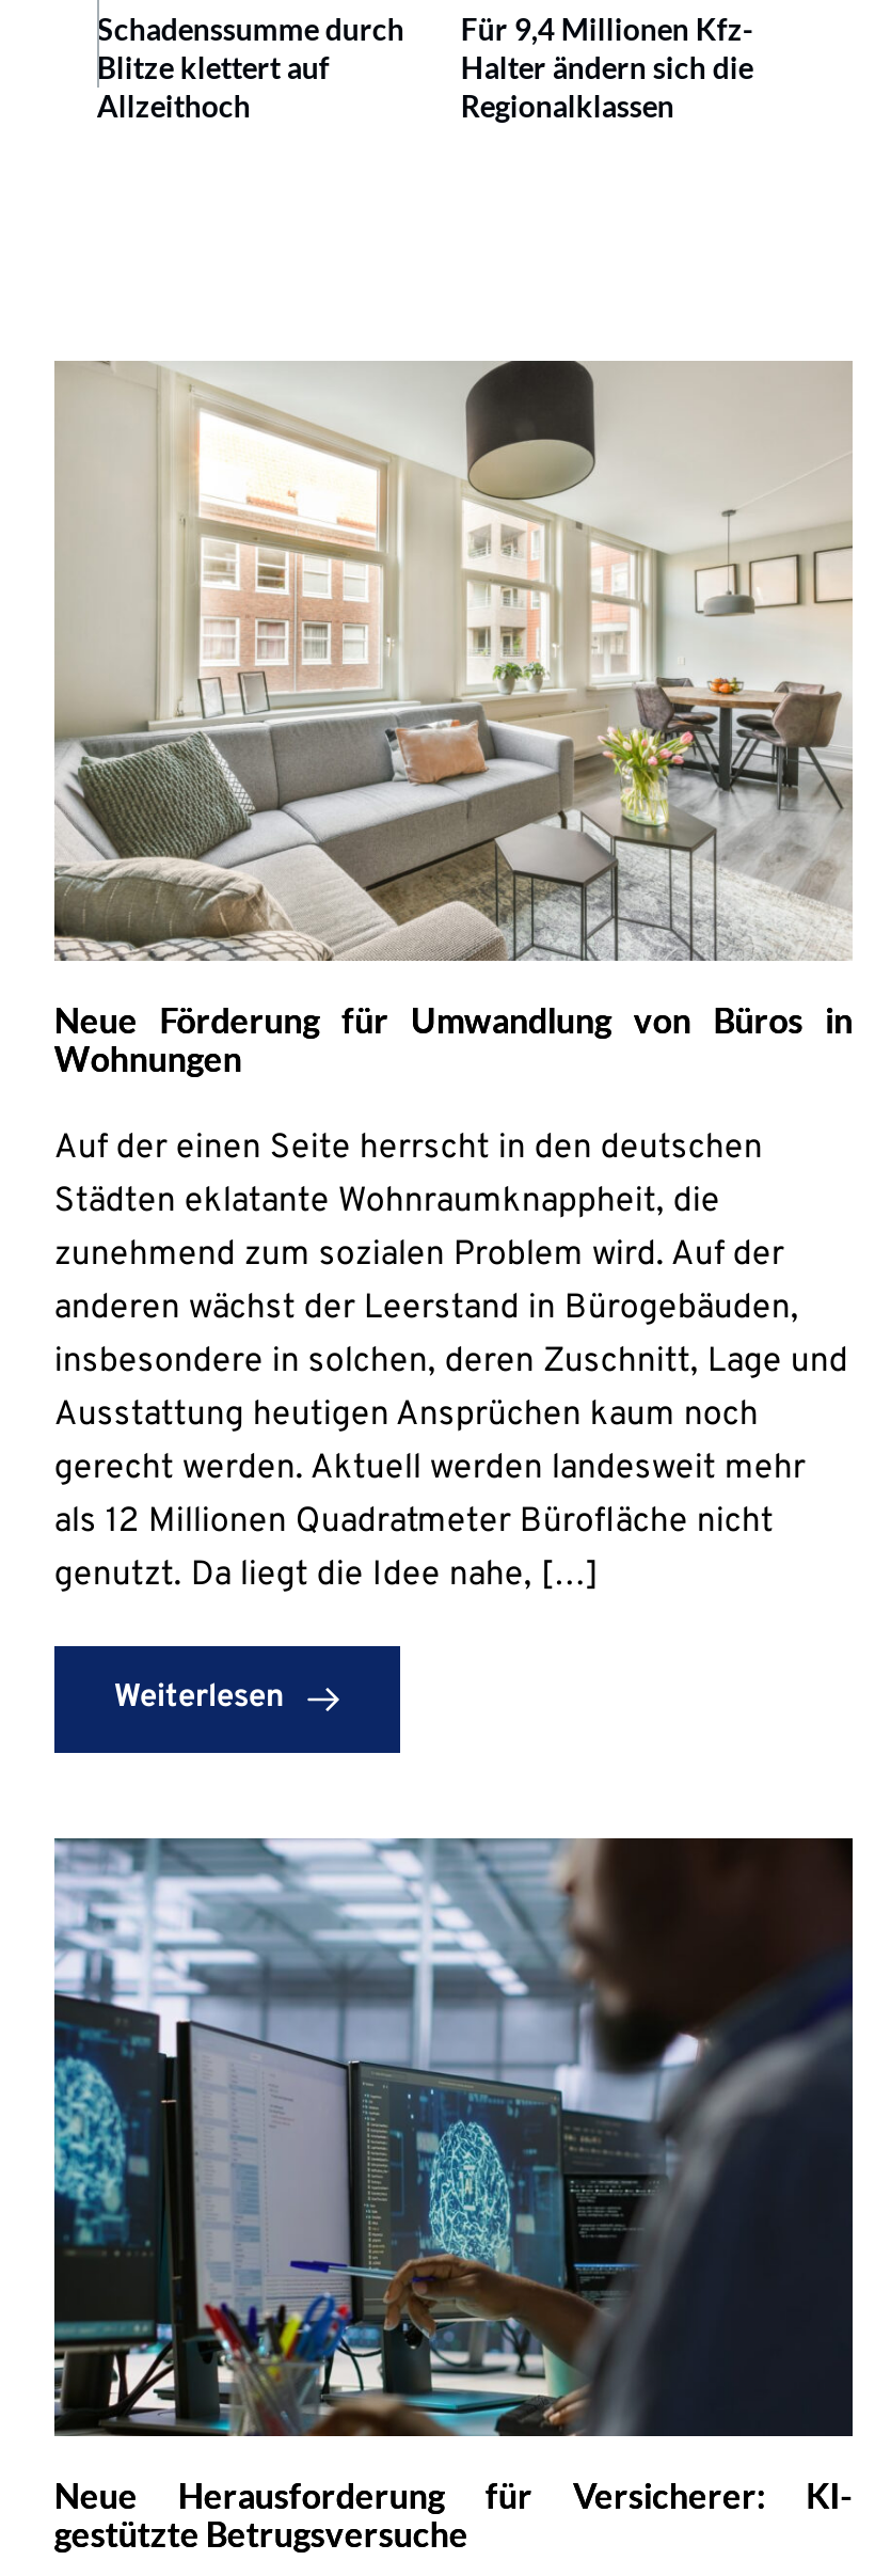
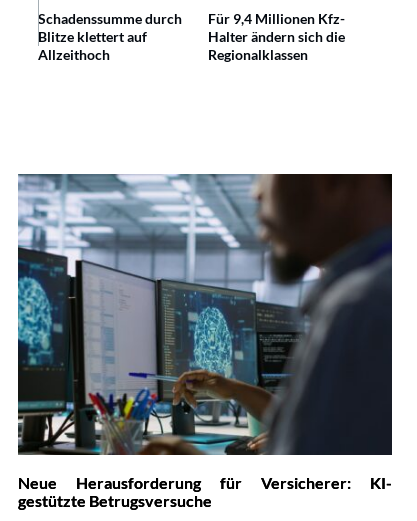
- [image]
- Neue Förderung für Umwandlung von Büros in
- Wohnungen
- Auf der einen Seite herrscht in den deutschen
- Städten eklatante Wohnraumknappheit, die
- zunehmend zum sozialen Problem wird. Auf der
- anderen wächst der Leerstand in Bürogebäuden,
- insbesondere in solchen, deren Zuschnitt, Lage und
- Ausstattung heutigen Ansprüchen kaum noch
- gerecht werden. Aktuell werden landesweit mehr
- als 12 Millionen Quadratmeter Bürofläche nicht
- genutzt. Da liegt die Idee nahe, […]
- Weiterlesen
